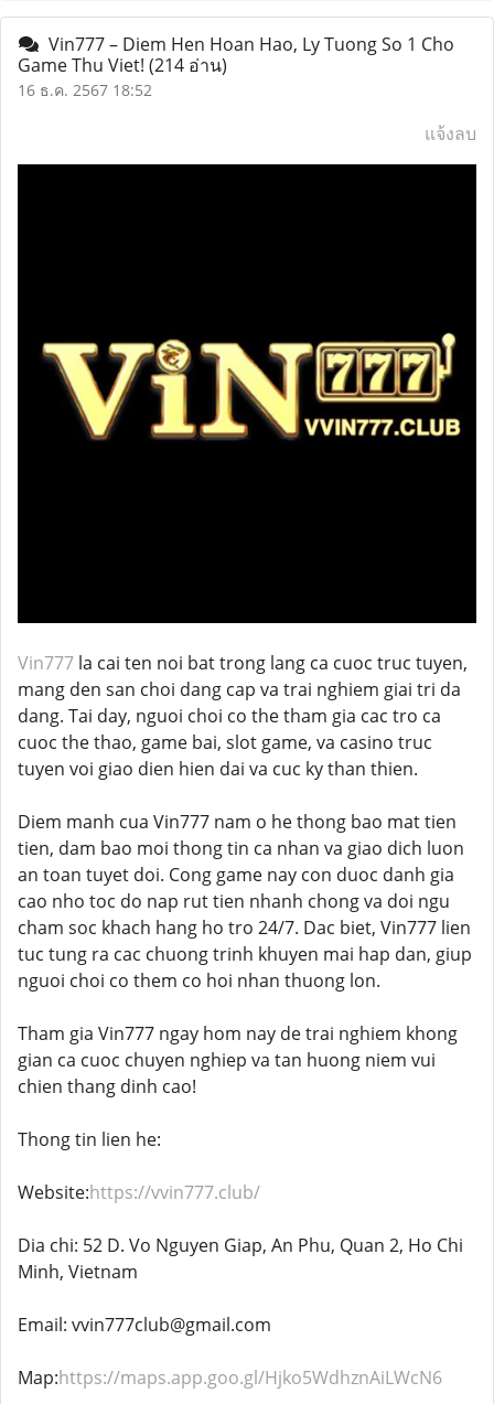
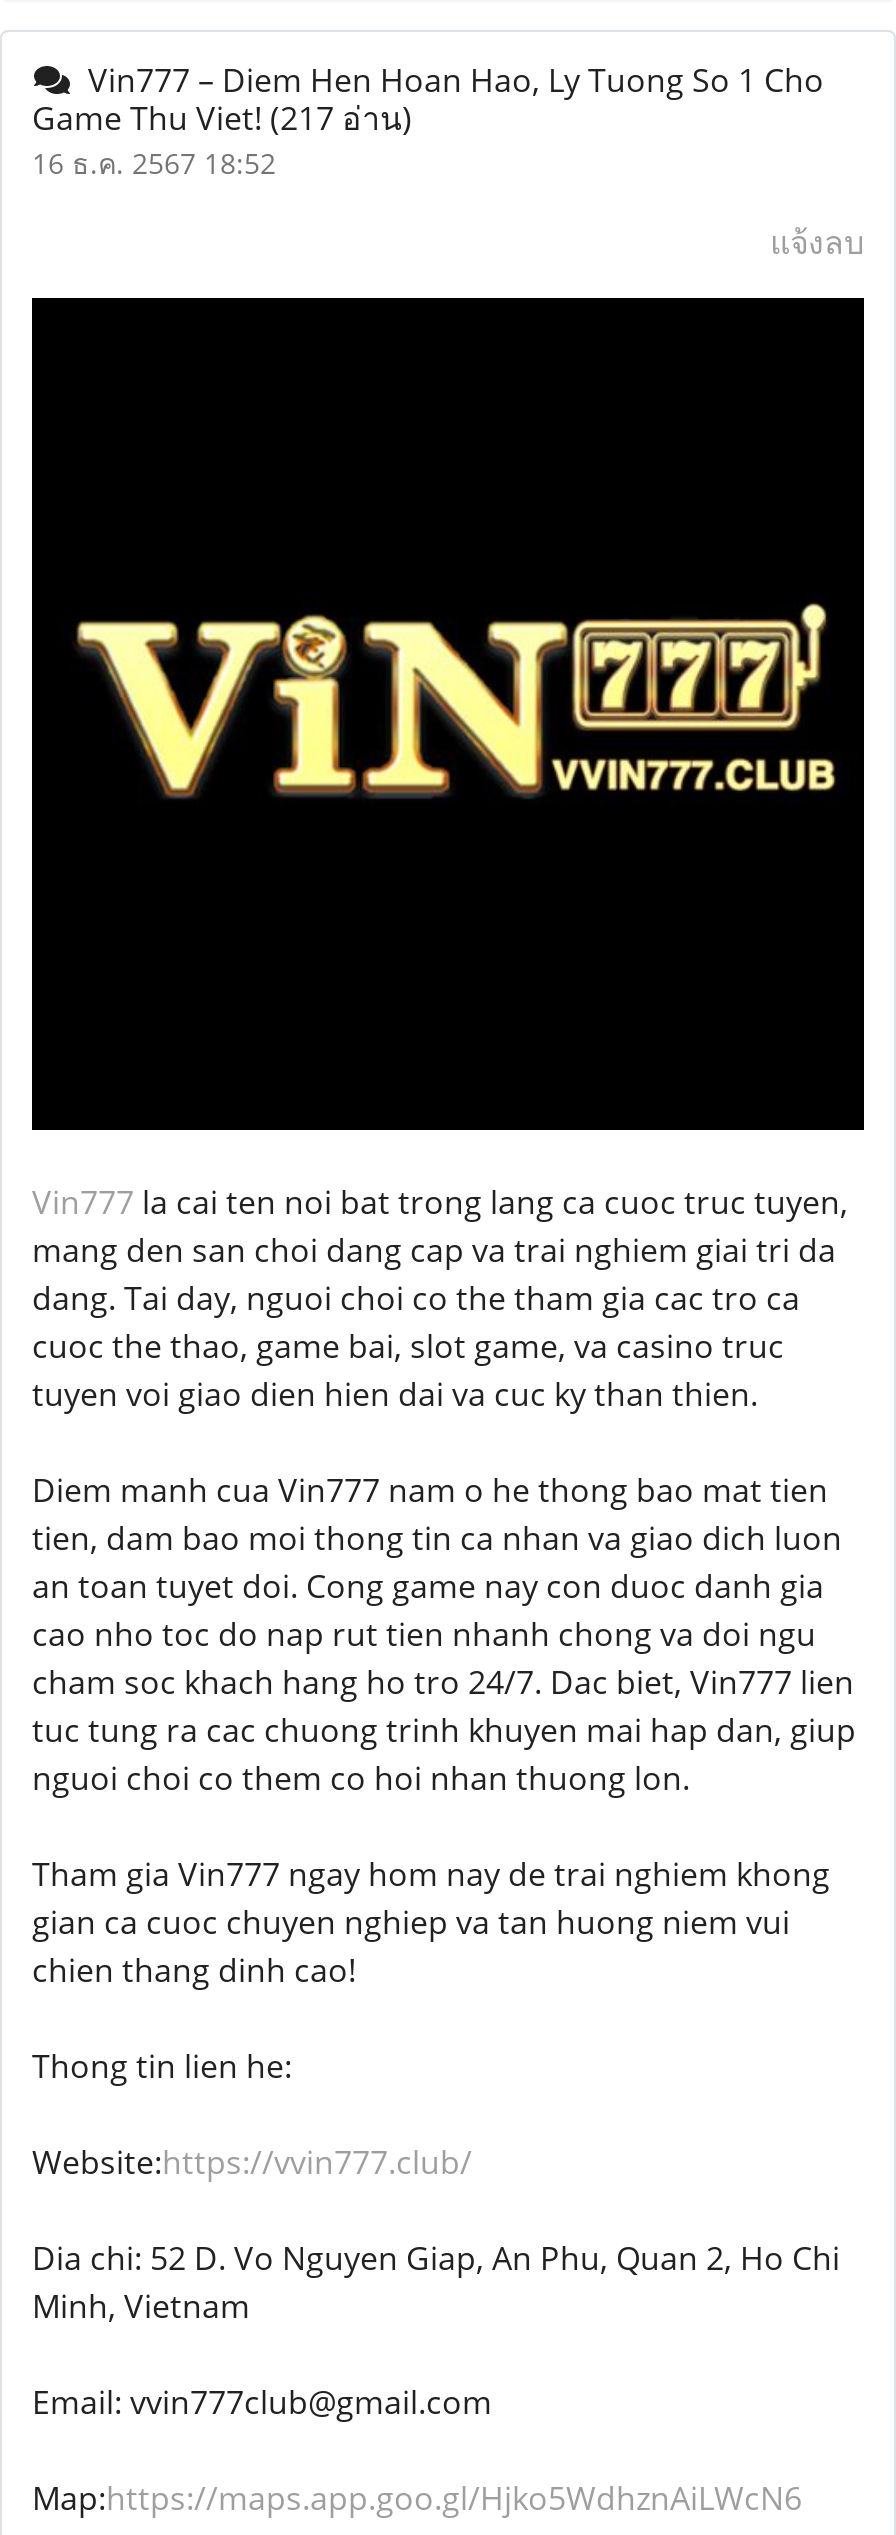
- Game Thu Viet! (214 อ่าน)
+ Game Thu Viet! (217 อ่าน)
